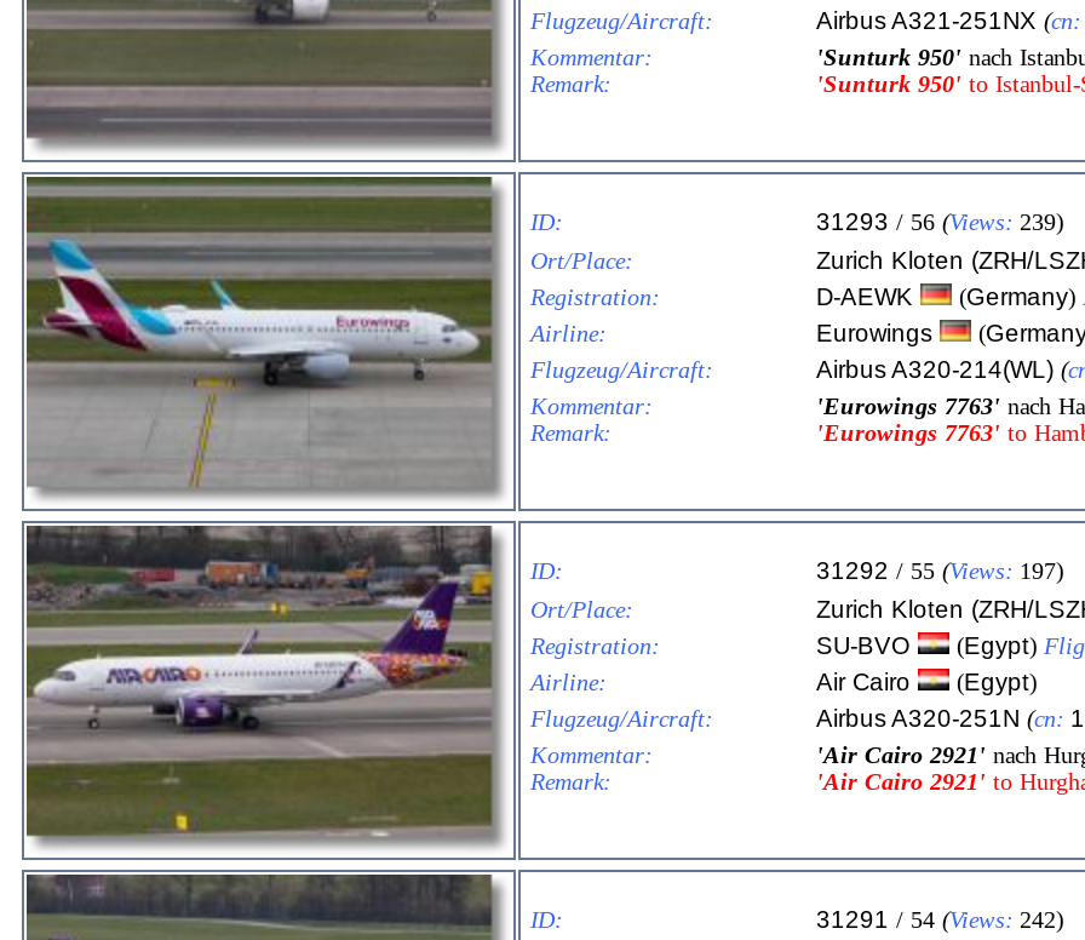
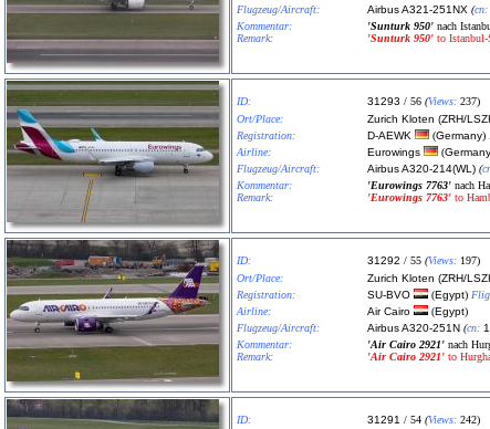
- 31293 / 56 (Views: 239)
+ 31293 / 56 (Views: 237)
